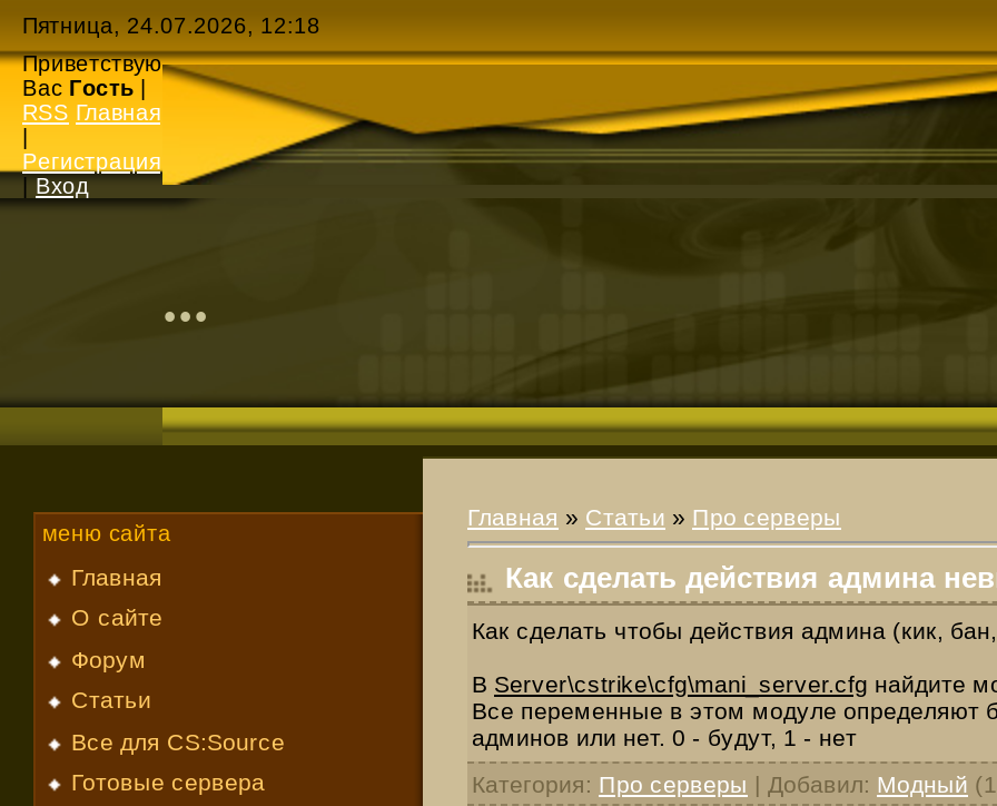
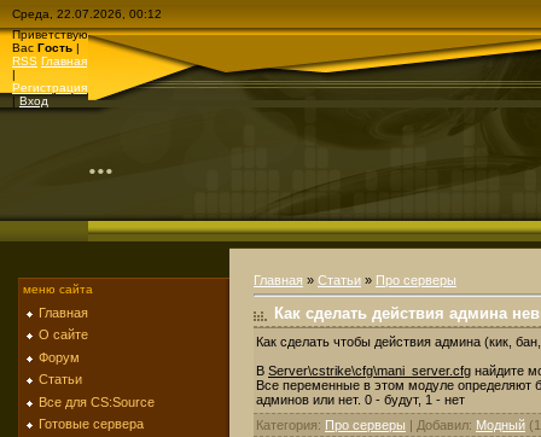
- Пятница, 24.07.2026, 12:18
+ Среда, 22.07.2026, 00:12
